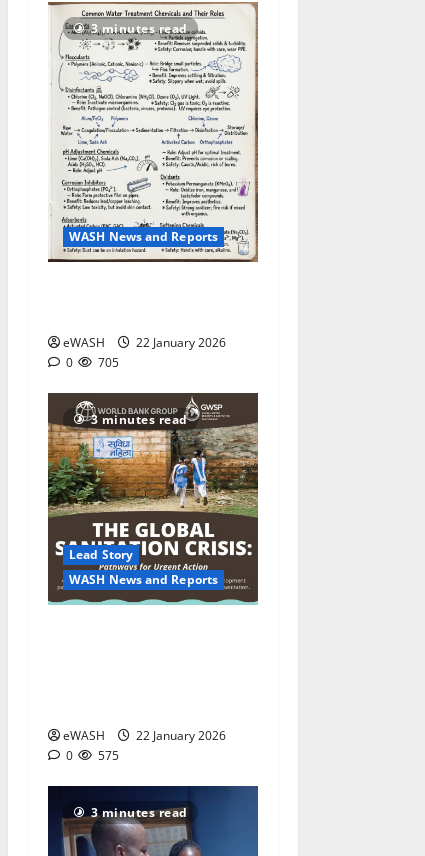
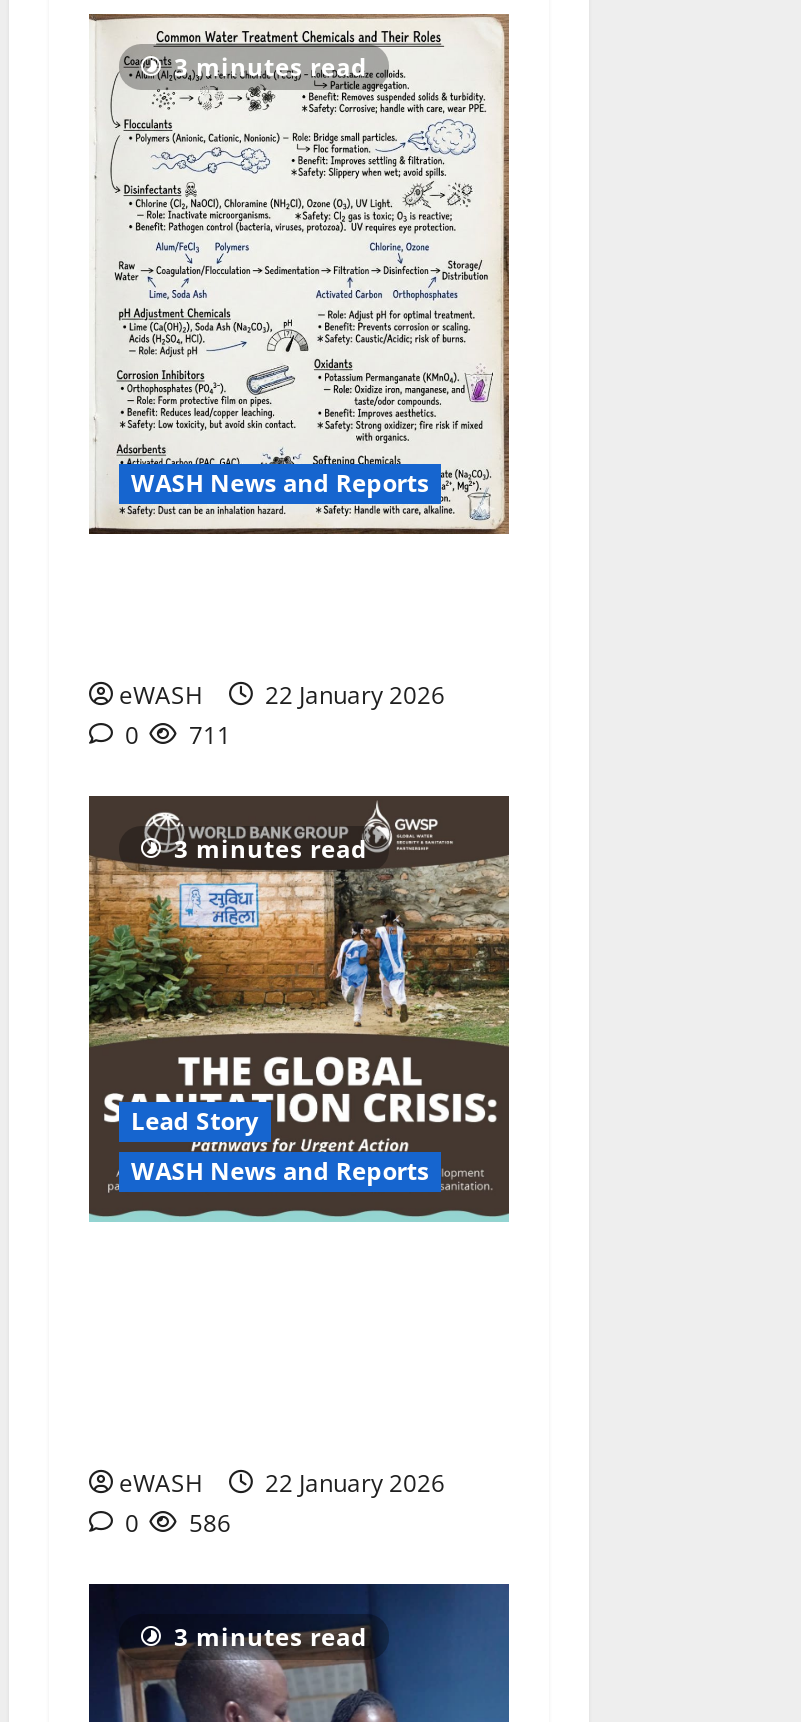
- 0 705
+ 0 711

- 0 575
+ 0 586
